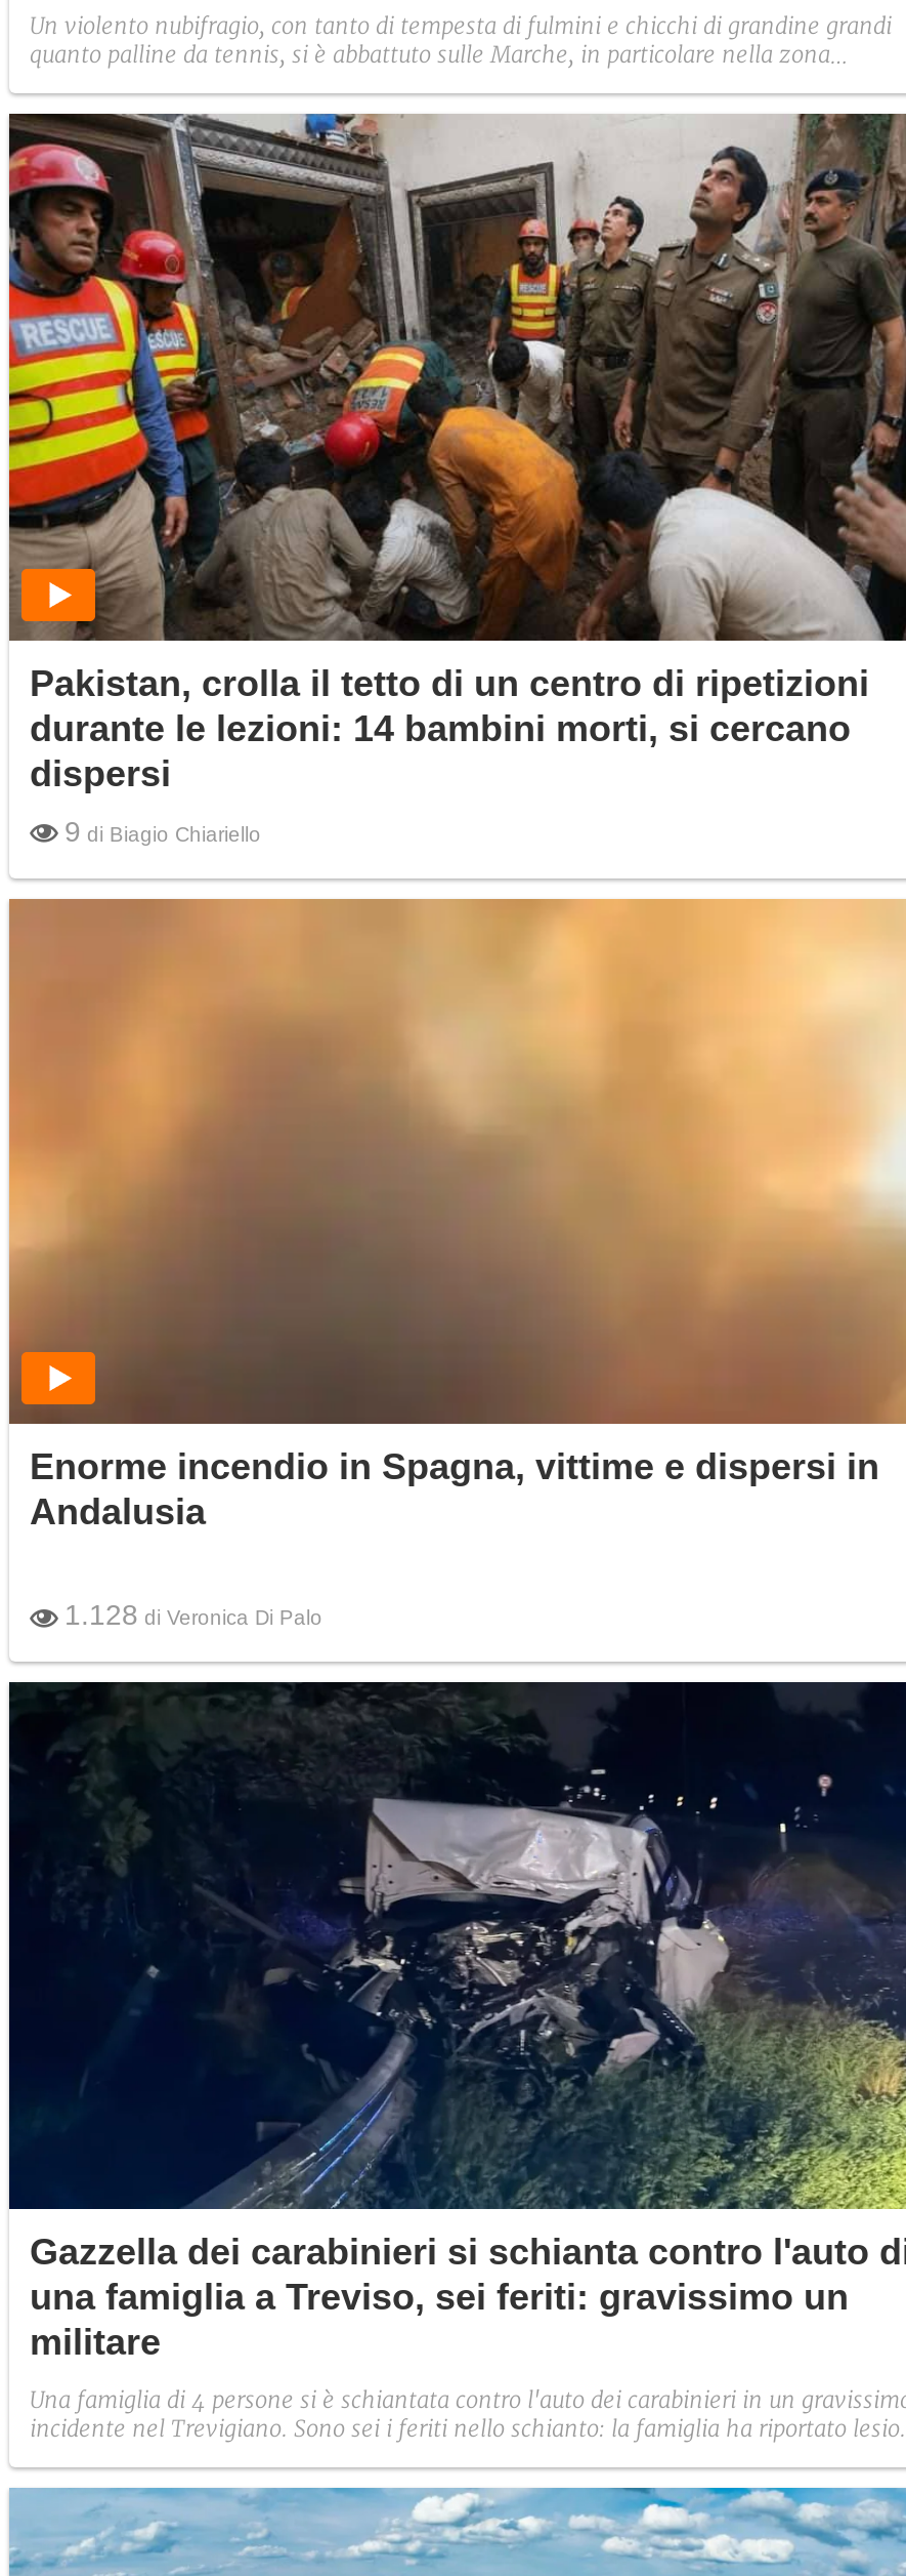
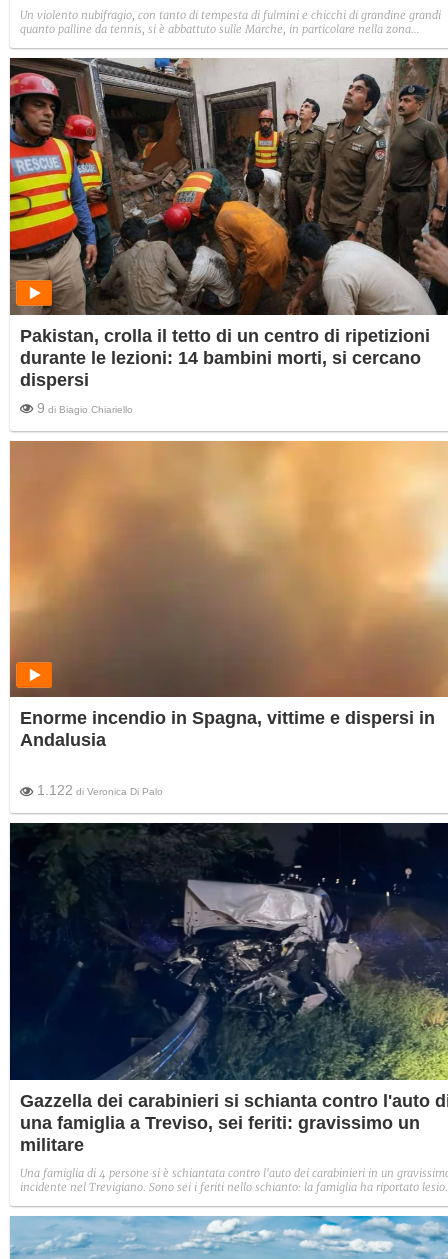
- 1.128 di Veronica Di Palo
+ 1.122 di Veronica Di Palo
